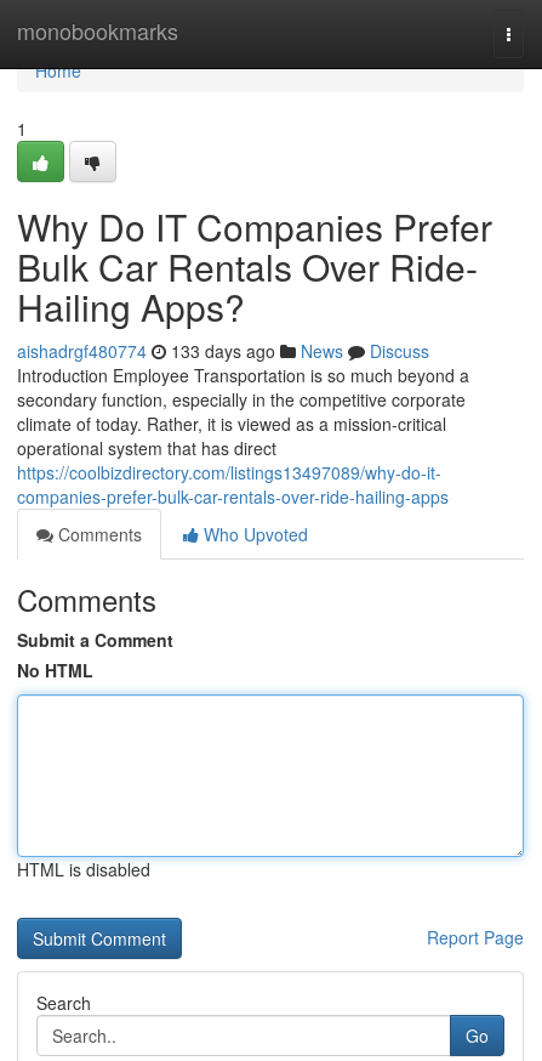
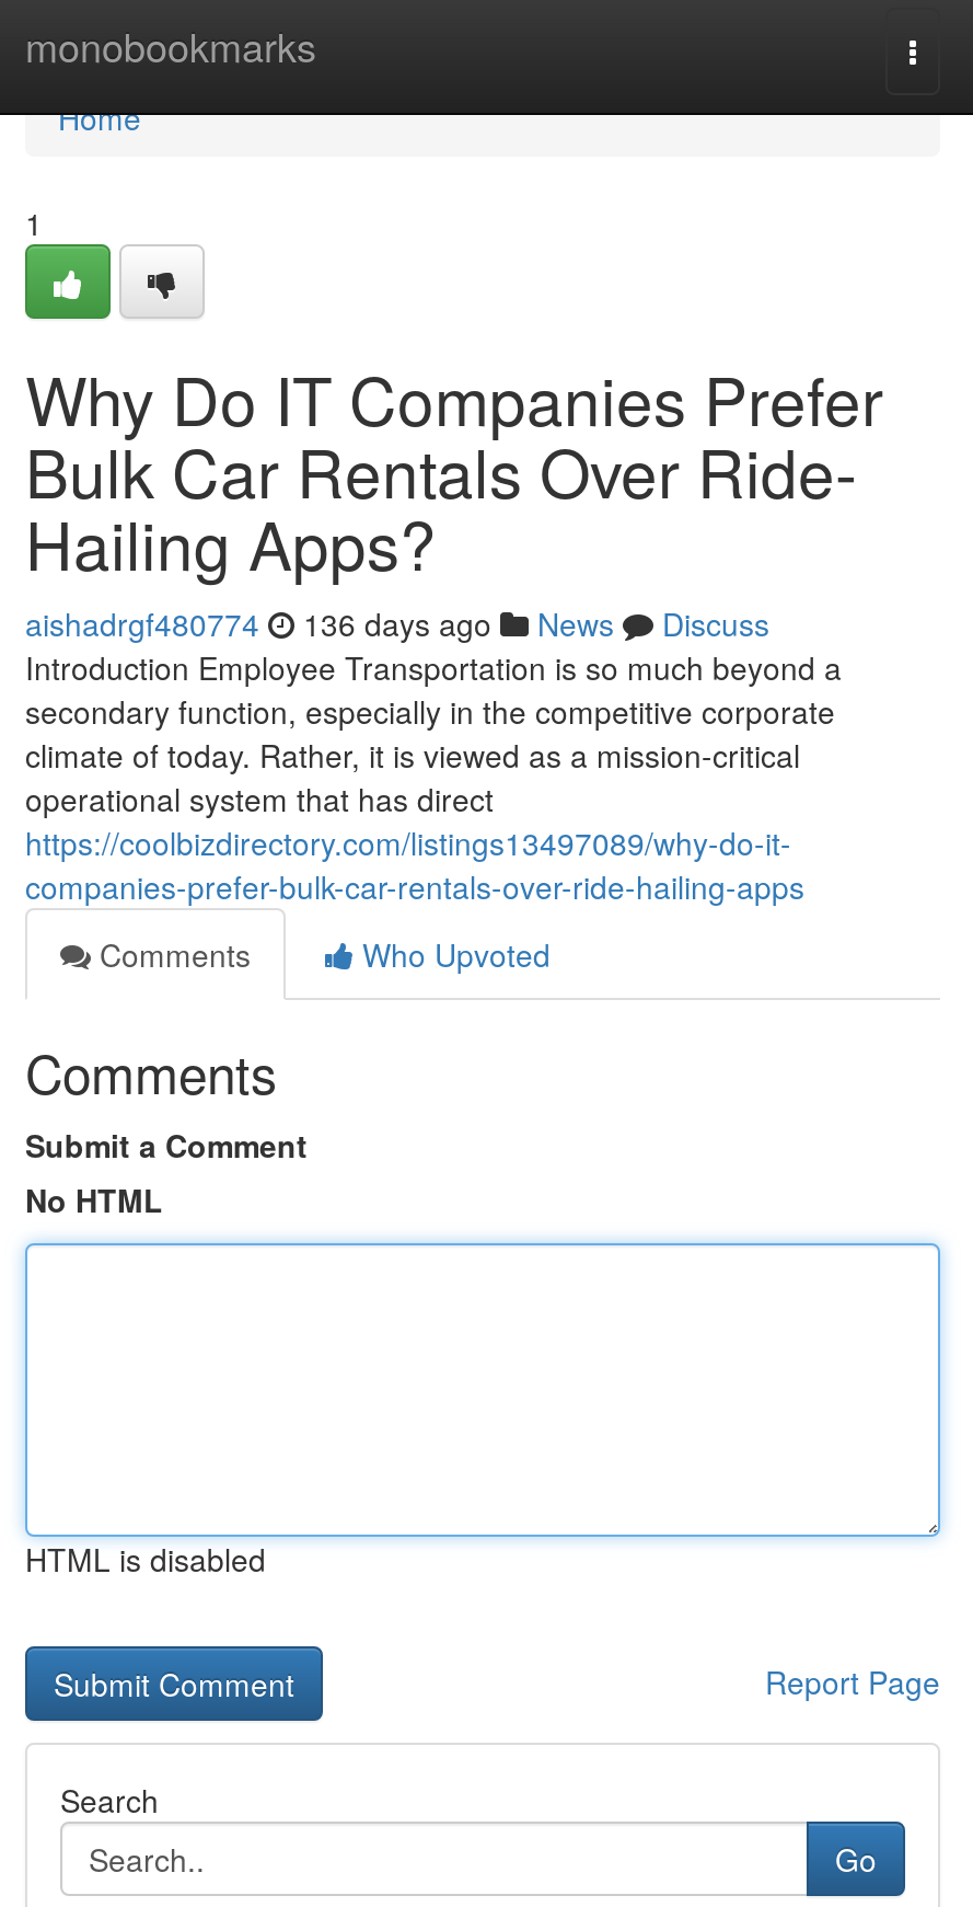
- aishadrgf480774 133 days ago News Discuss
+ aishadrgf480774 136 days ago News Discuss
